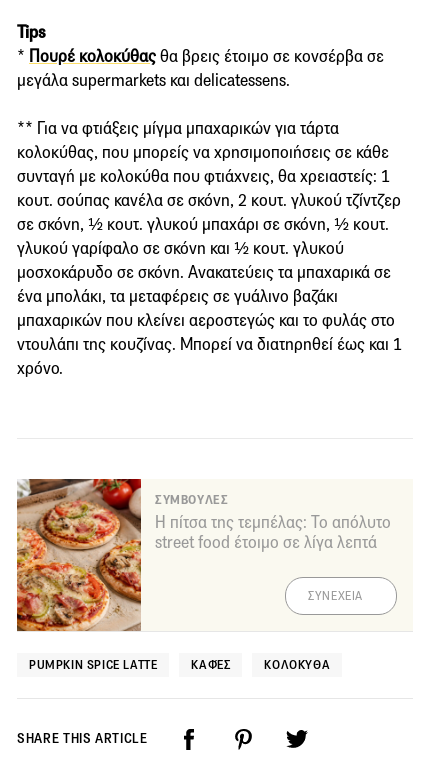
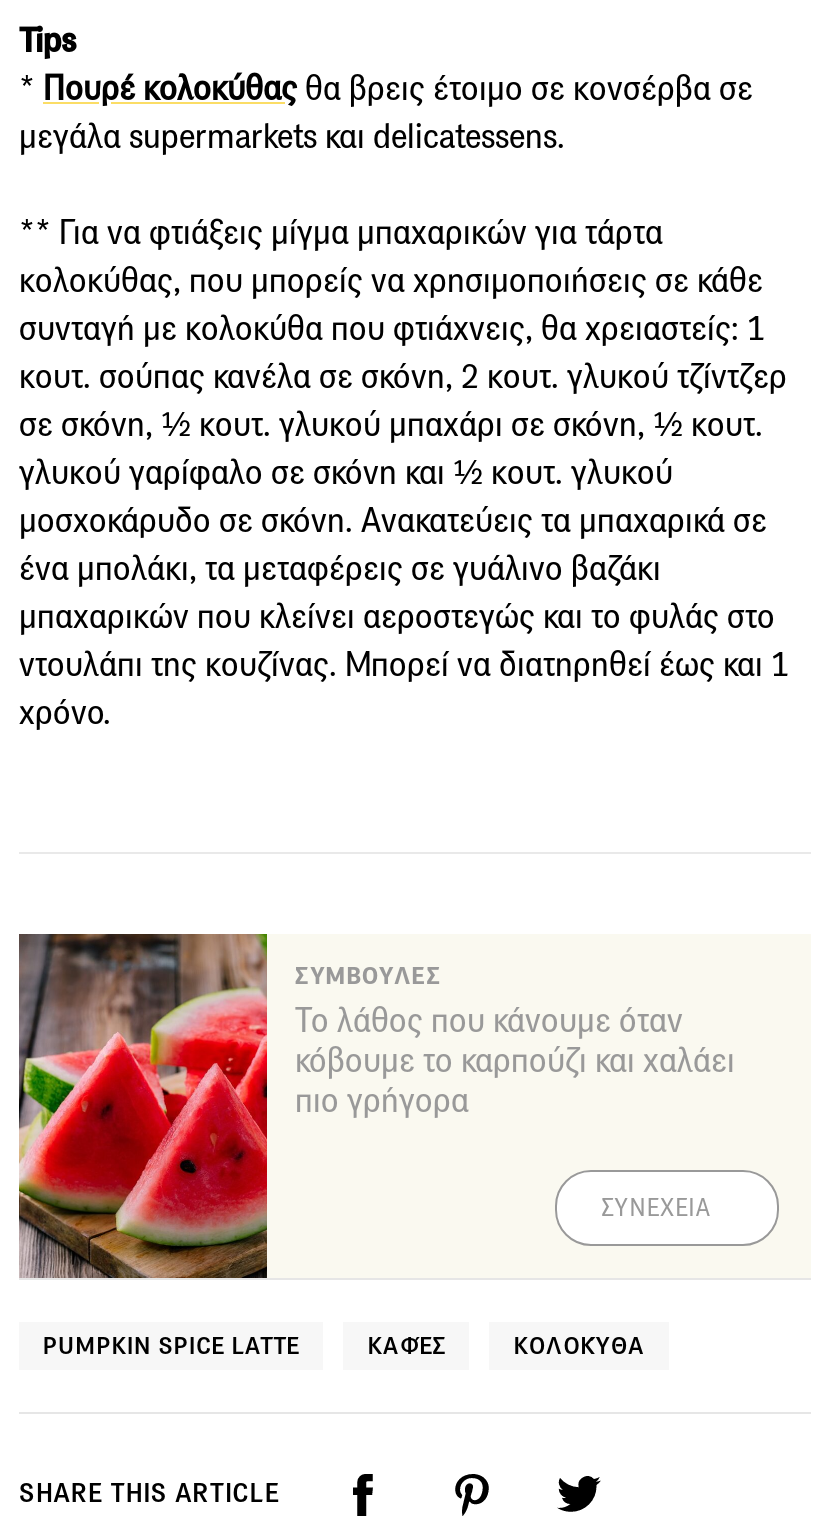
- [image]
- Η πίτσα της τεμπέλας: Το απόλυτο
- street food έτοιμο σε λίγα λεπτά
+ [image]
+ Το λάθος που κάνουμε όταν
+ κόβουμε το καρπούζι και χαλάει
+ πιο γρήγορα
